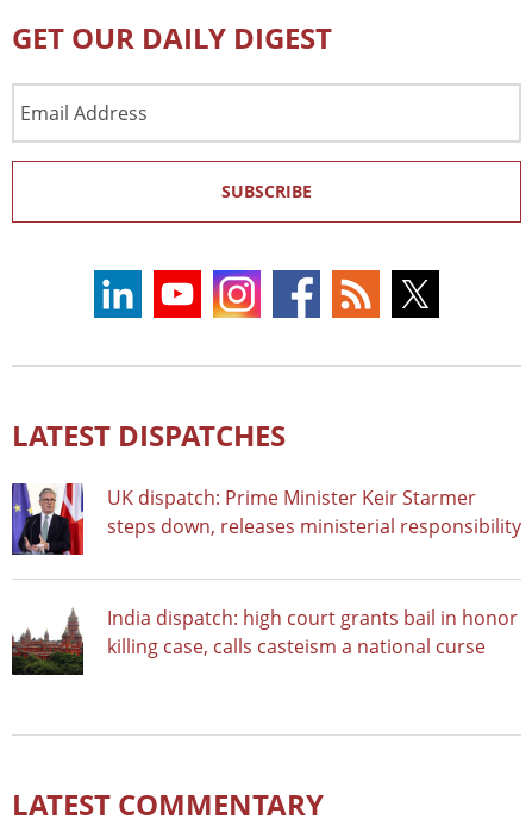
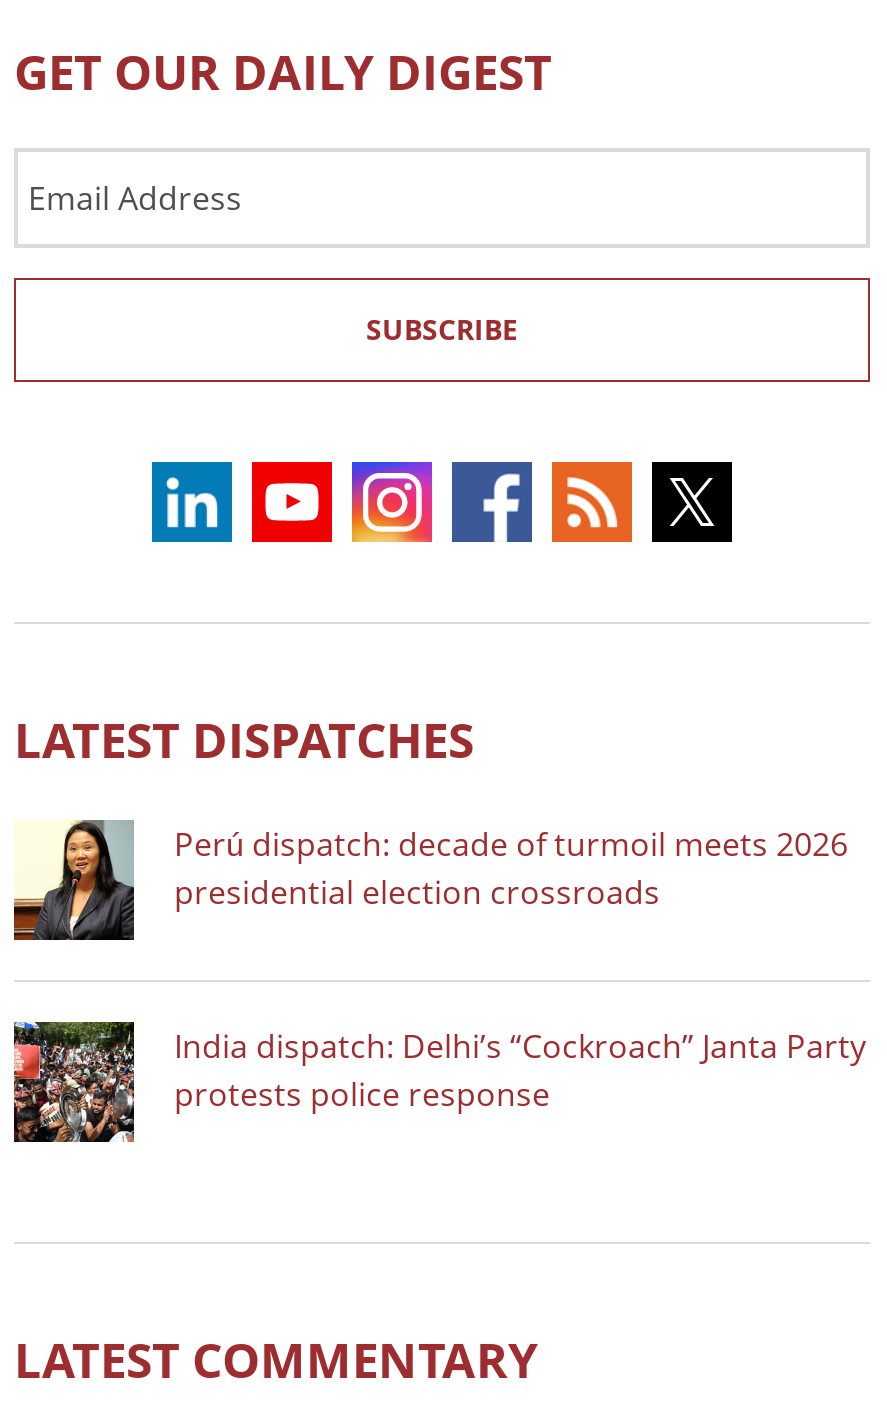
- [image]
- UK dispatch: Prime Minister Keir Starmer
- steps down, releases ministerial responsibility
+ [image]
+ Perú dispatch: decade of turmoil meets 2026
+ presidential election crossroads

- [image]
- India dispatch: high court grants bail in honor
- killing case, calls casteism a national curse
+ [image]
+ India dispatch: Delhi’s “Cockroach” Janta Party
+ protests police response
